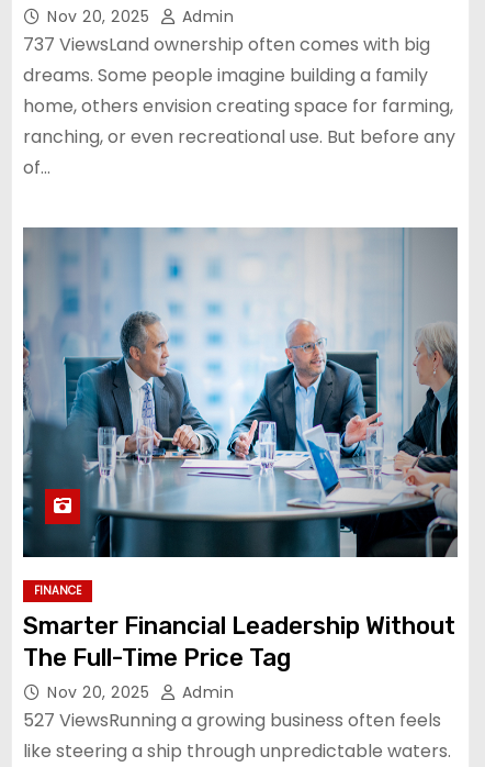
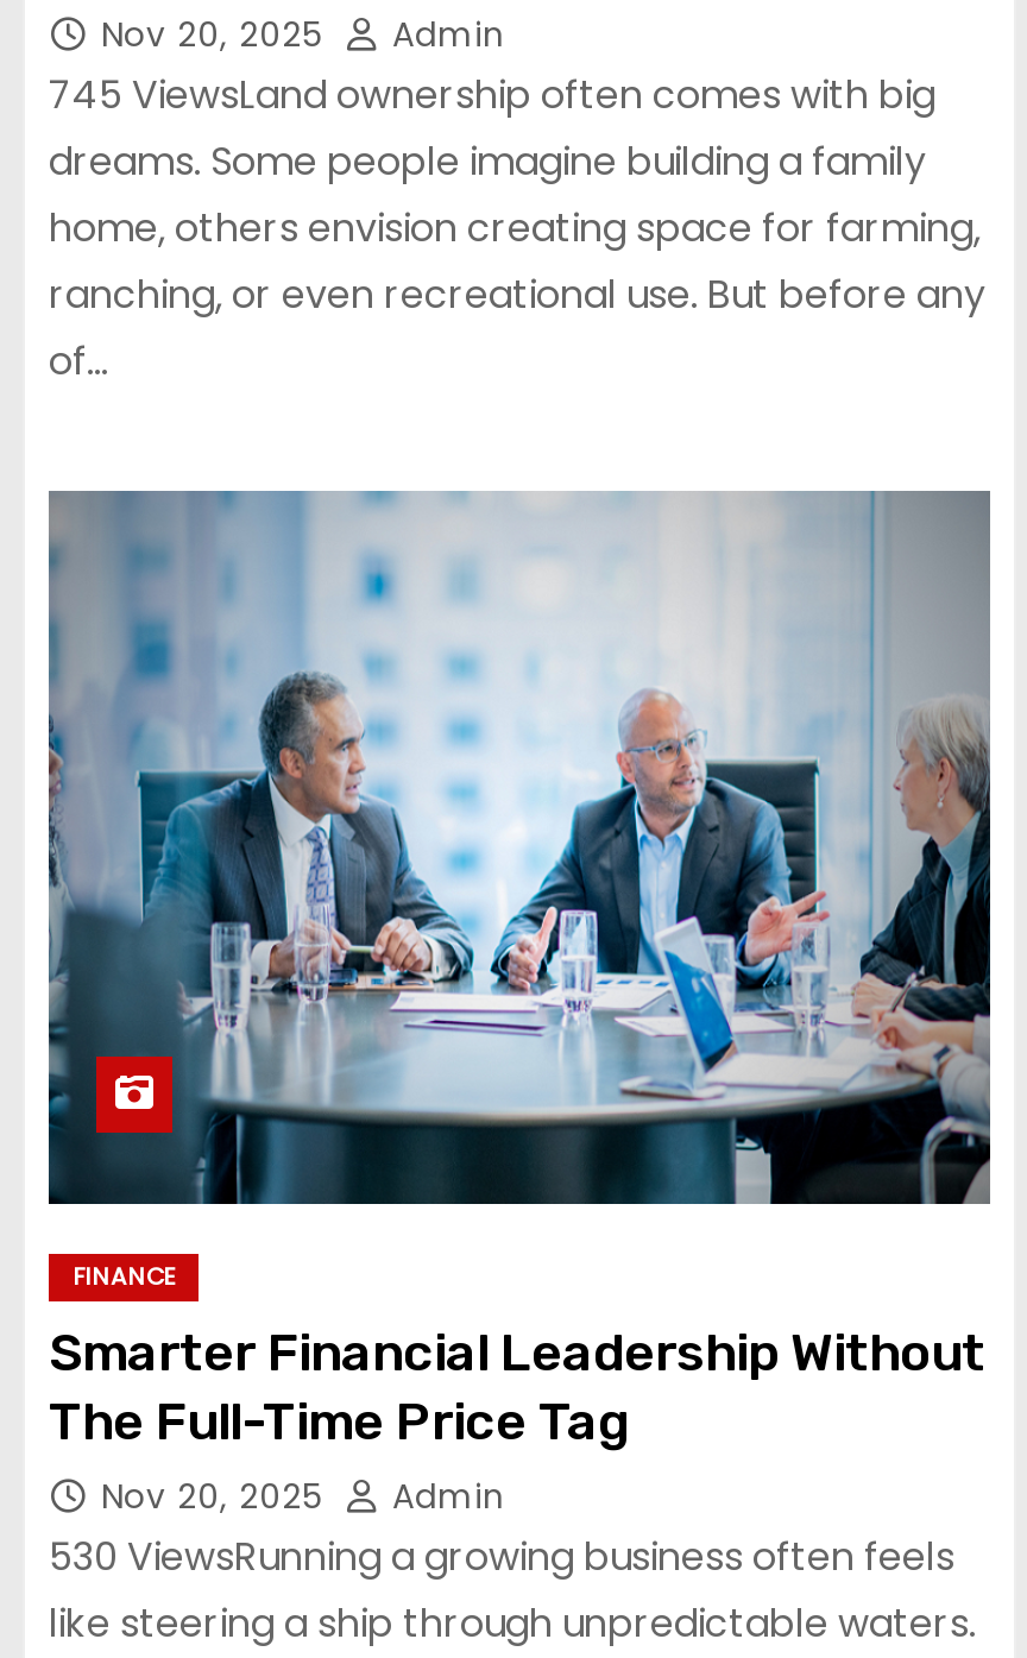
- 737 ViewsLand ownership often comes with big
+ 745 ViewsLand ownership often comes with big

- 527 ViewsRunning a growing business often feels
+ 530 ViewsRunning a growing business often feels
